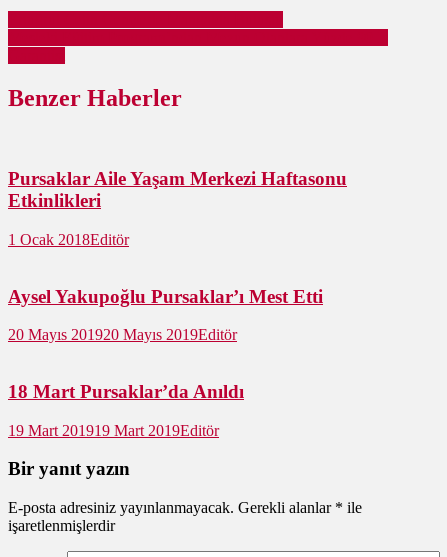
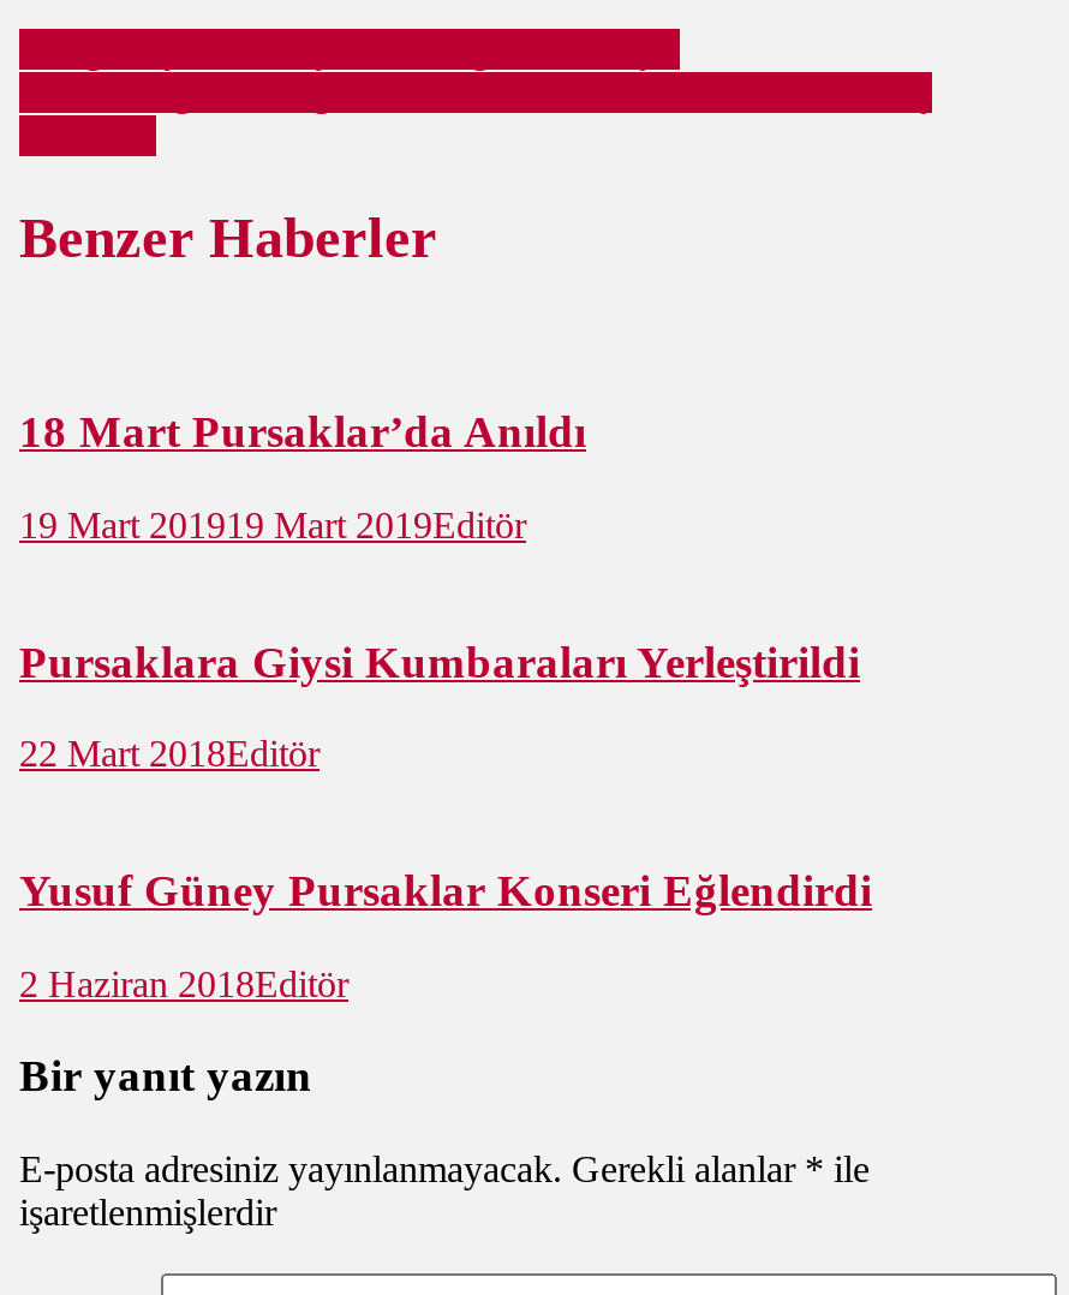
- Pursaklar Aile Yaşam Merkezi Haftasonu
- Etkinlikleri
- 1 Ocak 2018Editör
- Aysel Yakupoğlu Pursaklar’ı Mest Etti
- 20 Mayıs 201920 Mayıs 2019Editör

moved up: 18 Mart Pursaklar’da Anıldı | 19 Mart 201919 Mart 2019Editör

+ Pursaklara Giysi Kumbaraları Yerleştirildi
+ 22 Mart 2018Editör
+ Yusuf Güney Pursaklar Konseri Eğlendirdi
+ 2 Haziran 2018Editör
